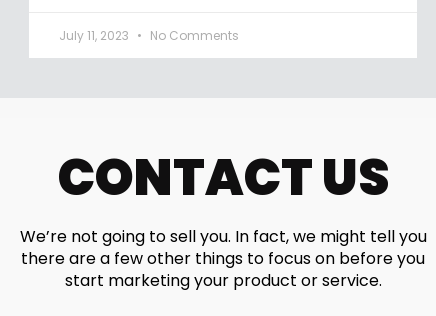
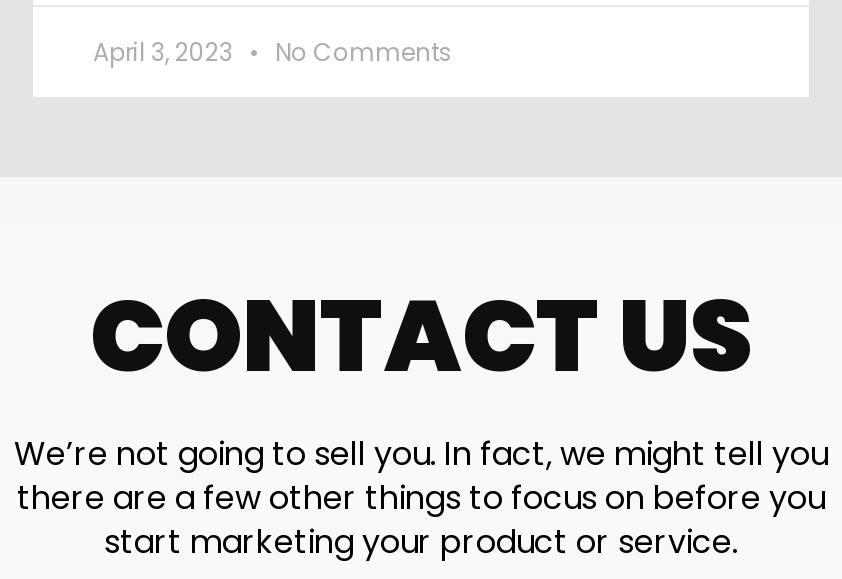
- July 11, 2023 No Comments
+ April 3, 2023 No Comments
